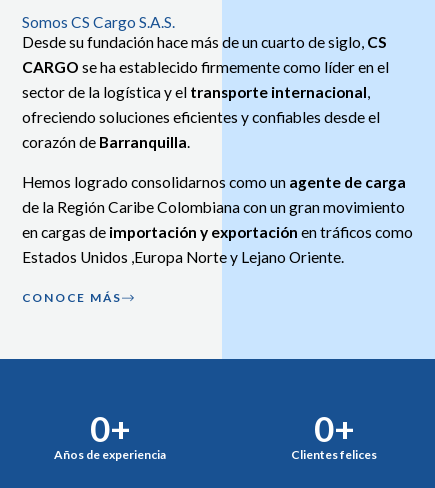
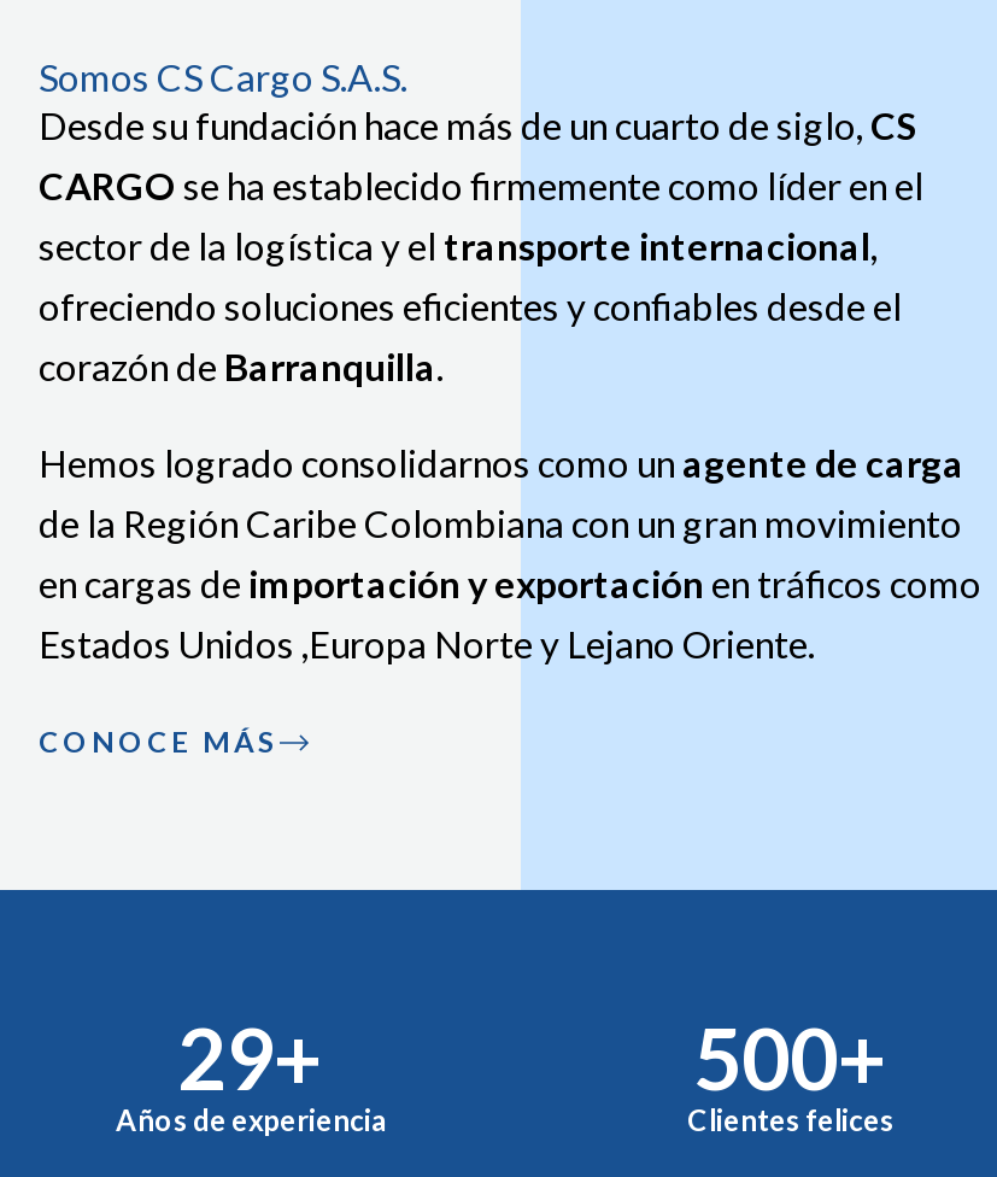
- 0+
+ 29+

- 0+
+ 500+
